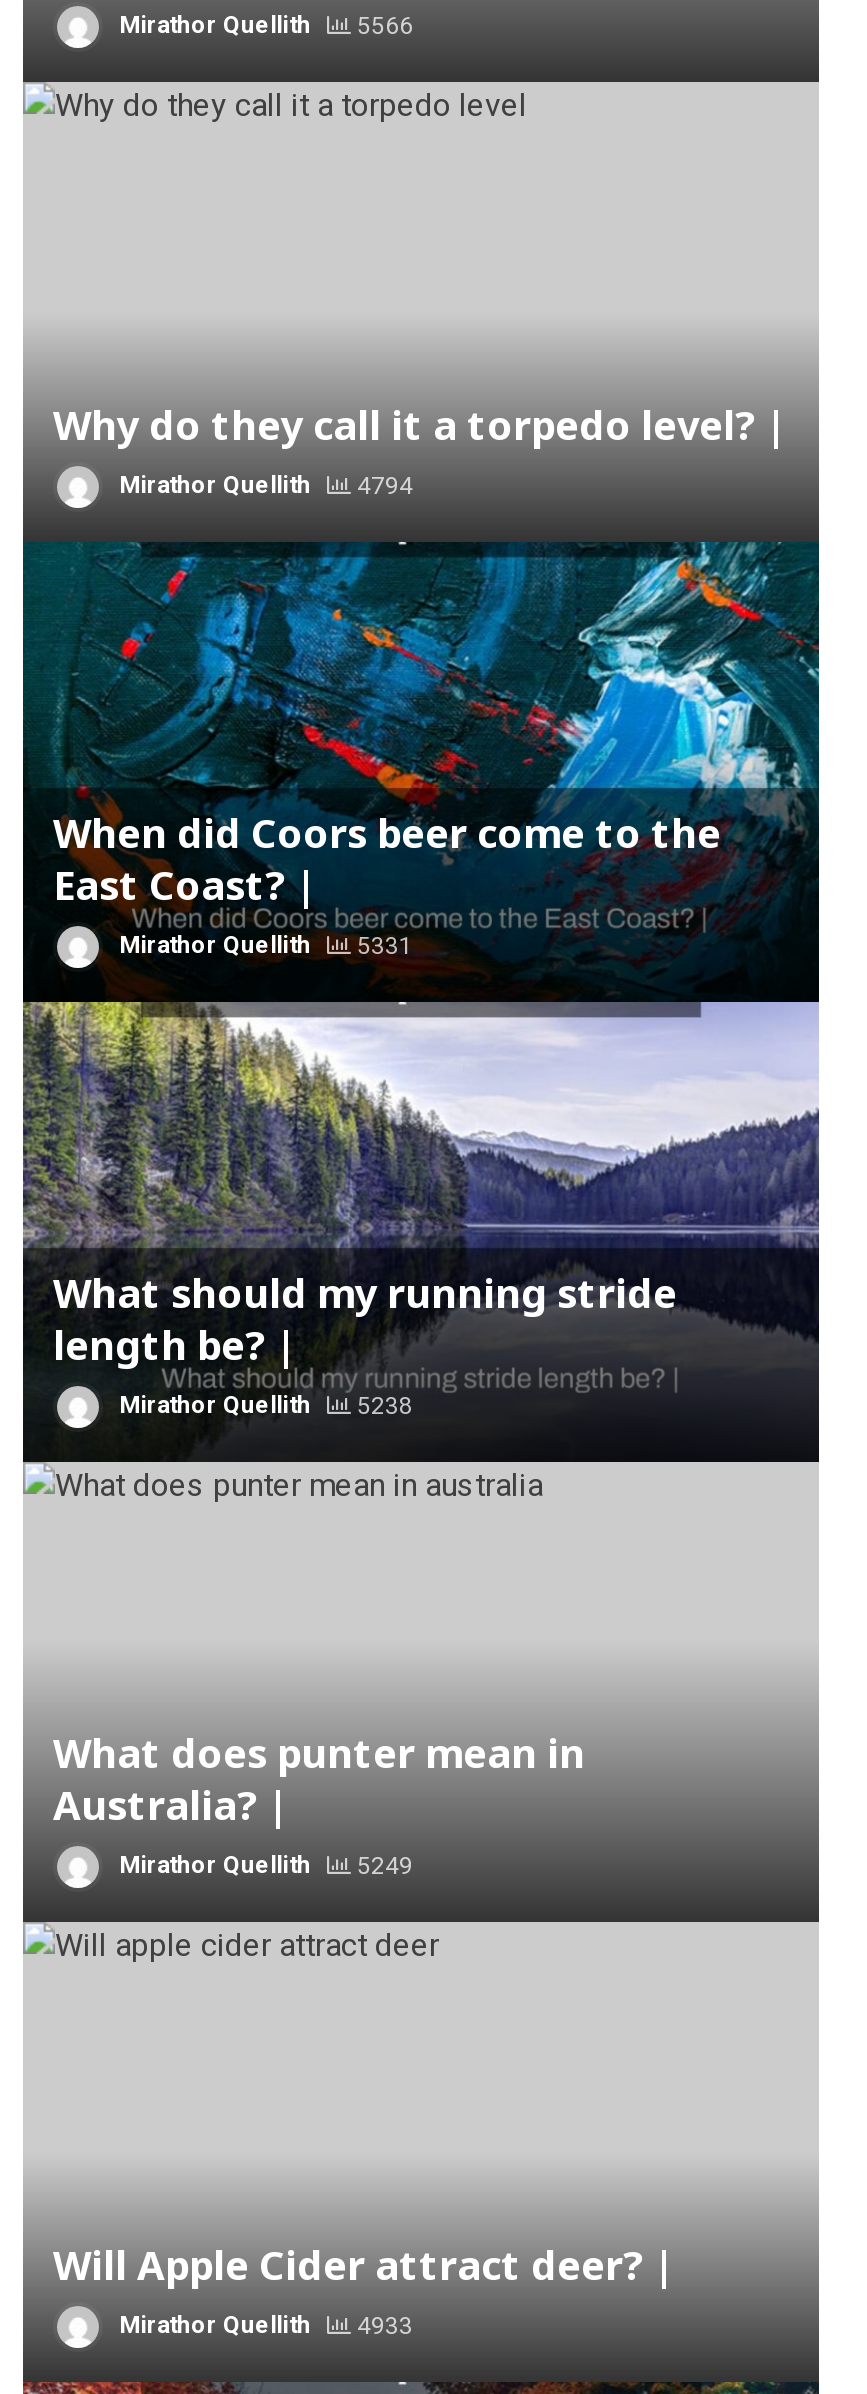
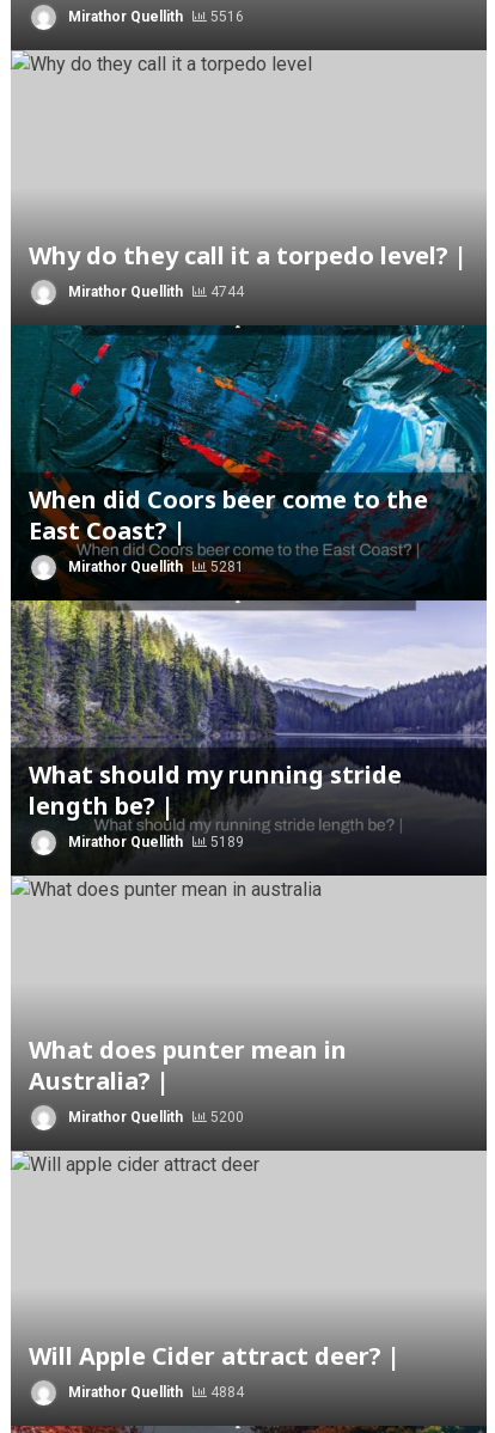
- Mirathor Quellith 5566
+ Mirathor Quellith 5516

- Mirathor Quellith 4794
+ Mirathor Quellith 4744

- Mirathor Quellith 5331
+ Mirathor Quellith 5281

- Mirathor Quellith 5238
+ Mirathor Quellith 5189

- Mirathor Quellith 5249
+ Mirathor Quellith 5200

- Mirathor Quellith 4933
+ Mirathor Quellith 4884
